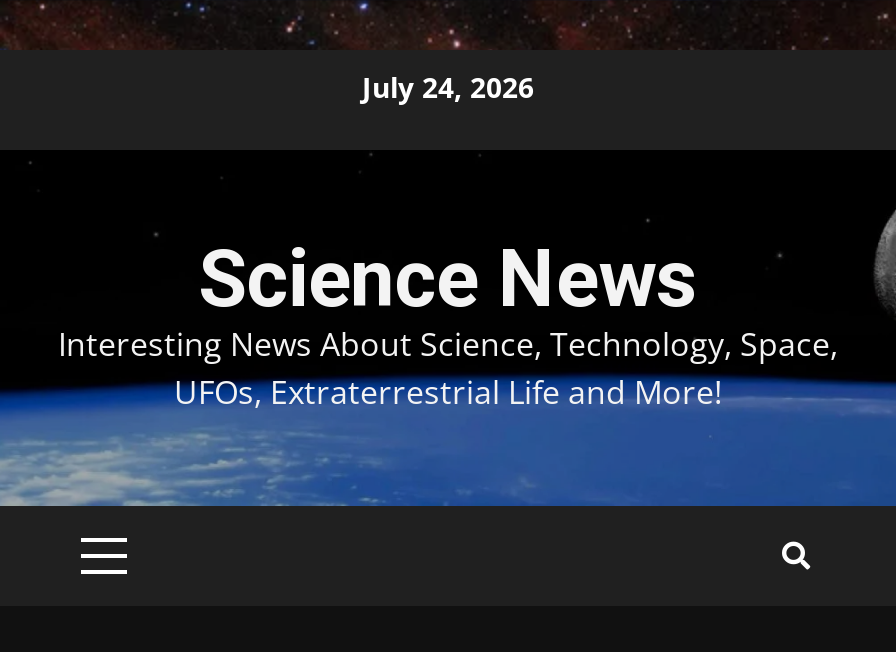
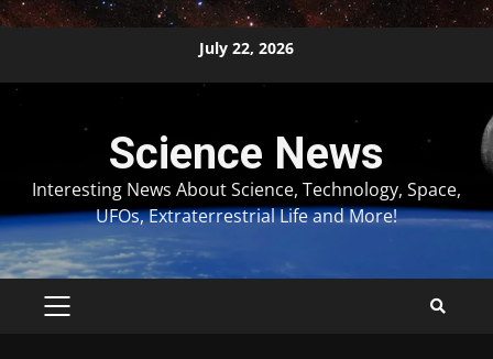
- July 24, 2026
+ July 22, 2026
